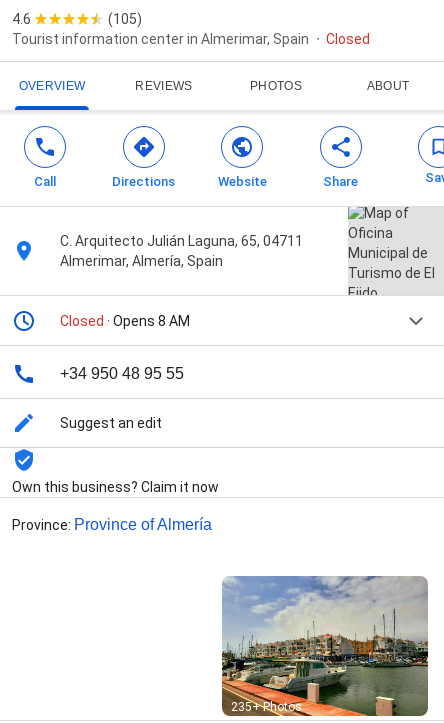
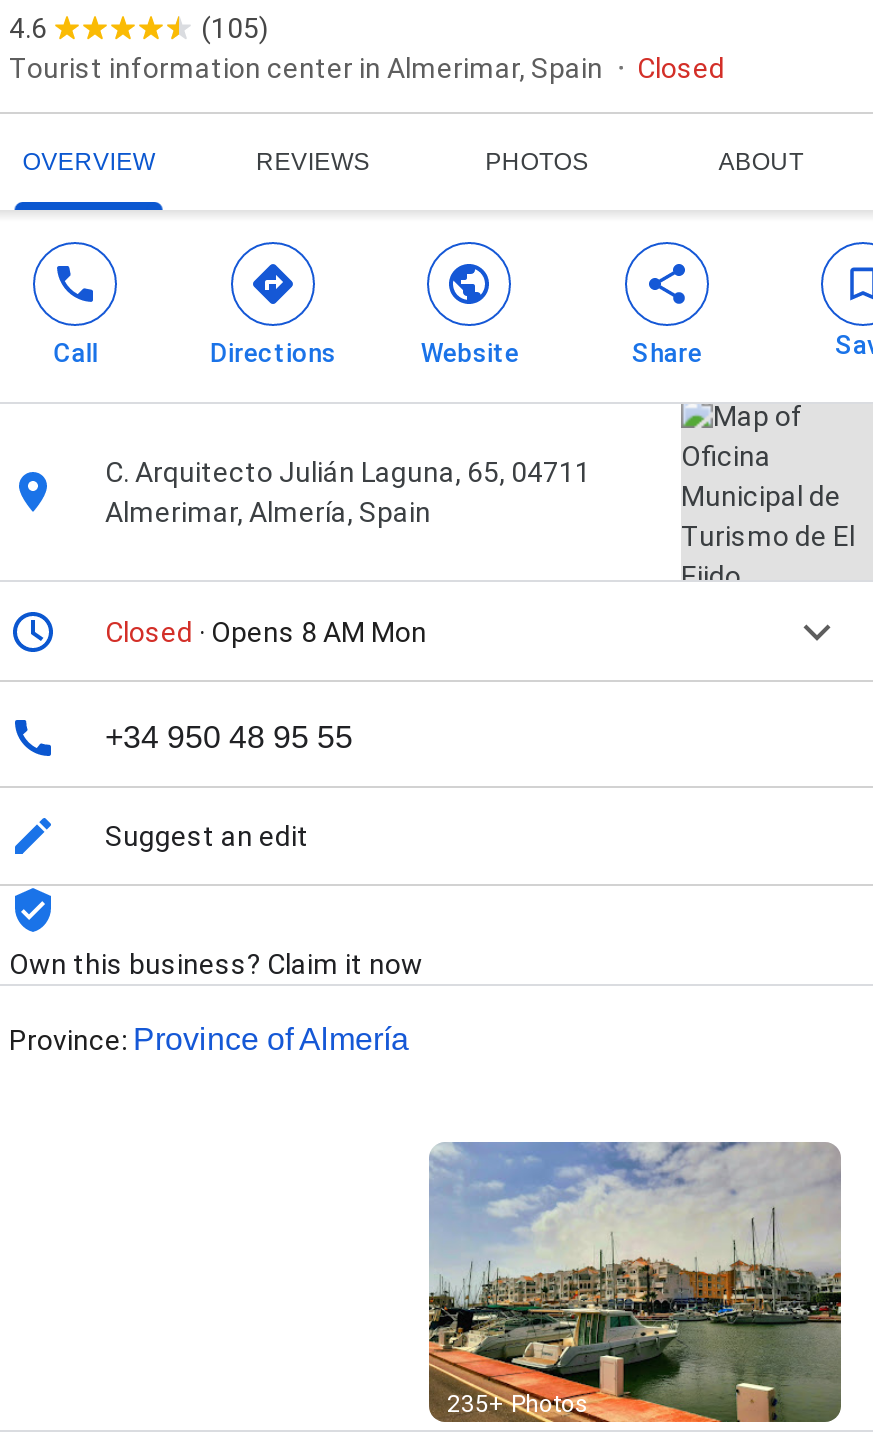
- Closed · Opens 8 AM
+ Closed · Opens 8 AM Mon
